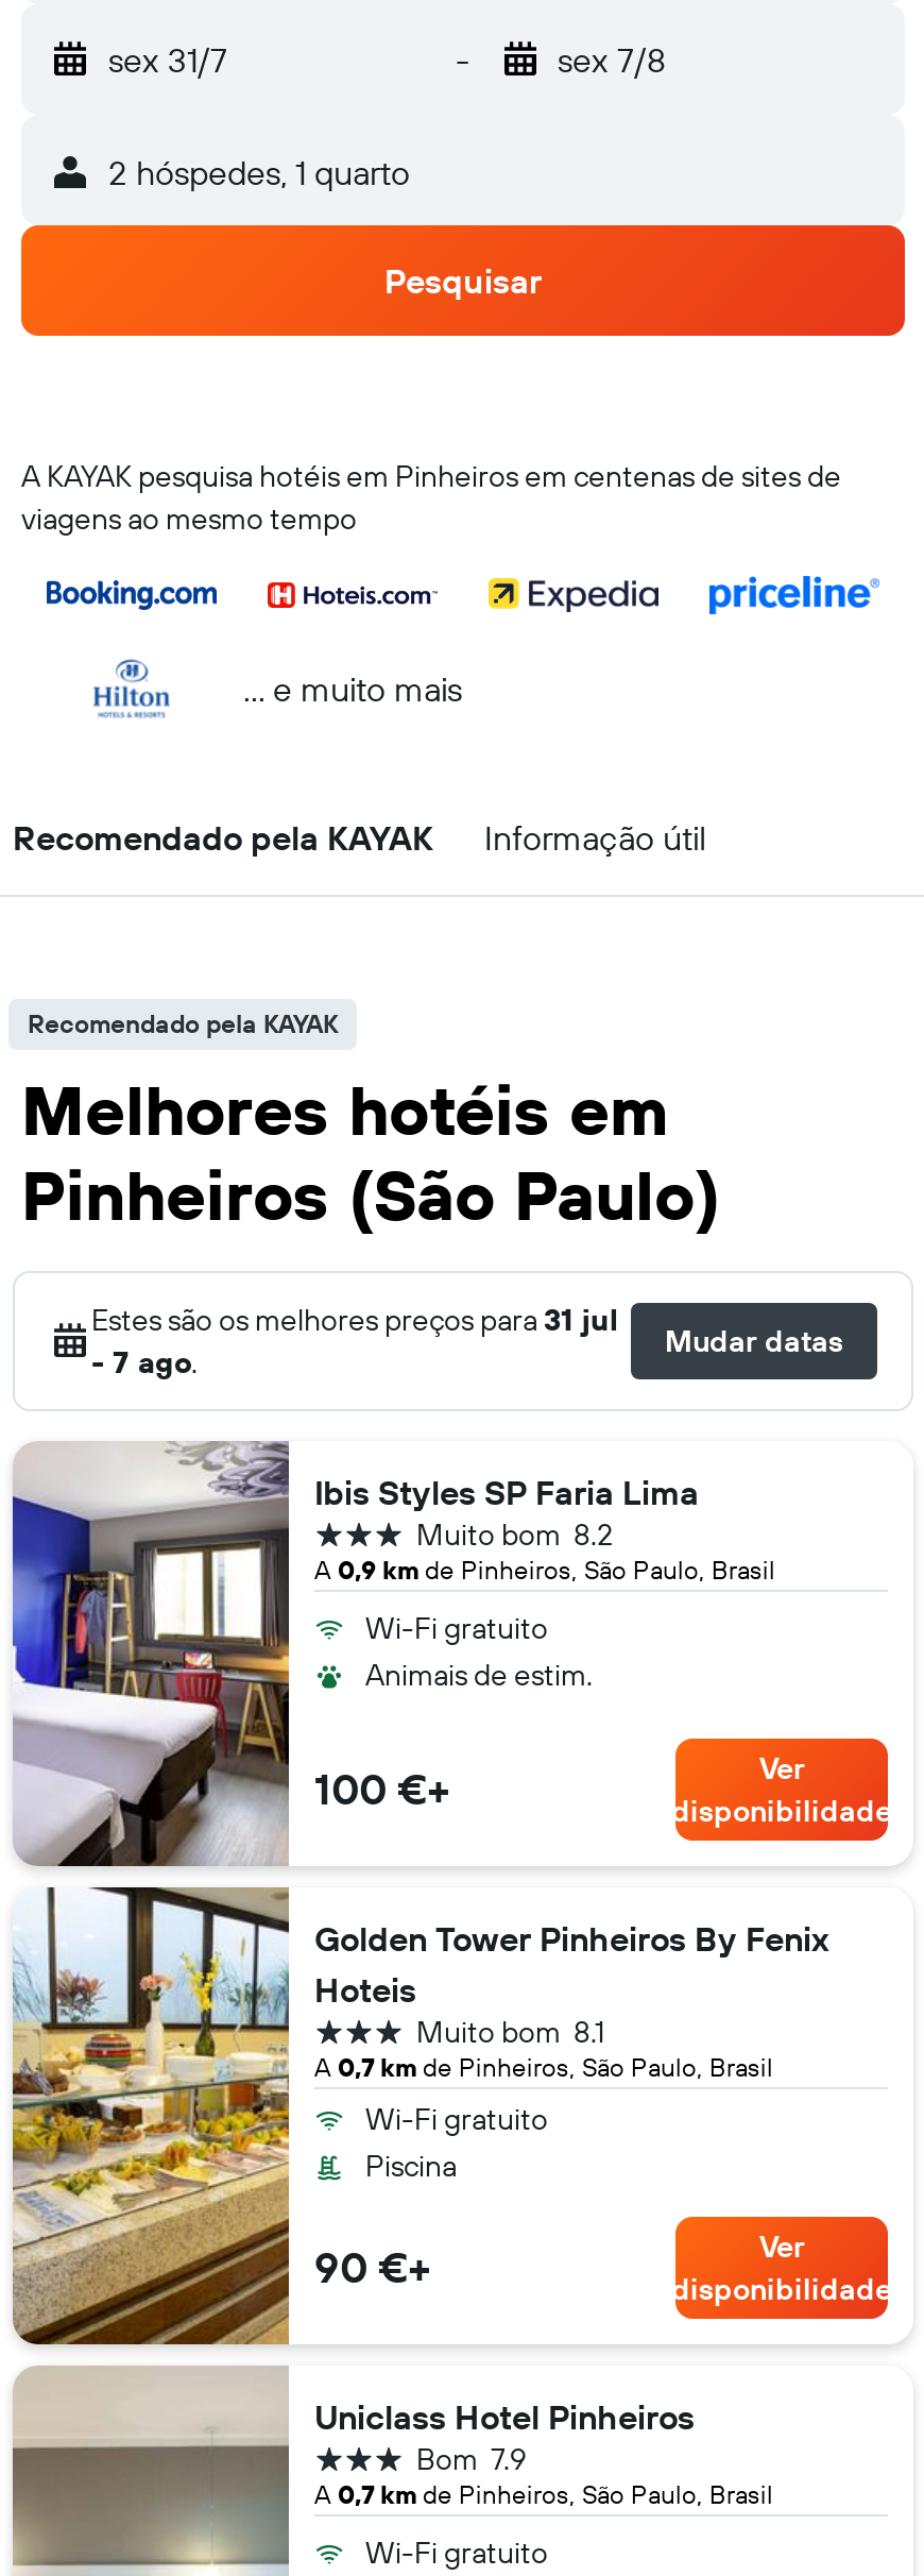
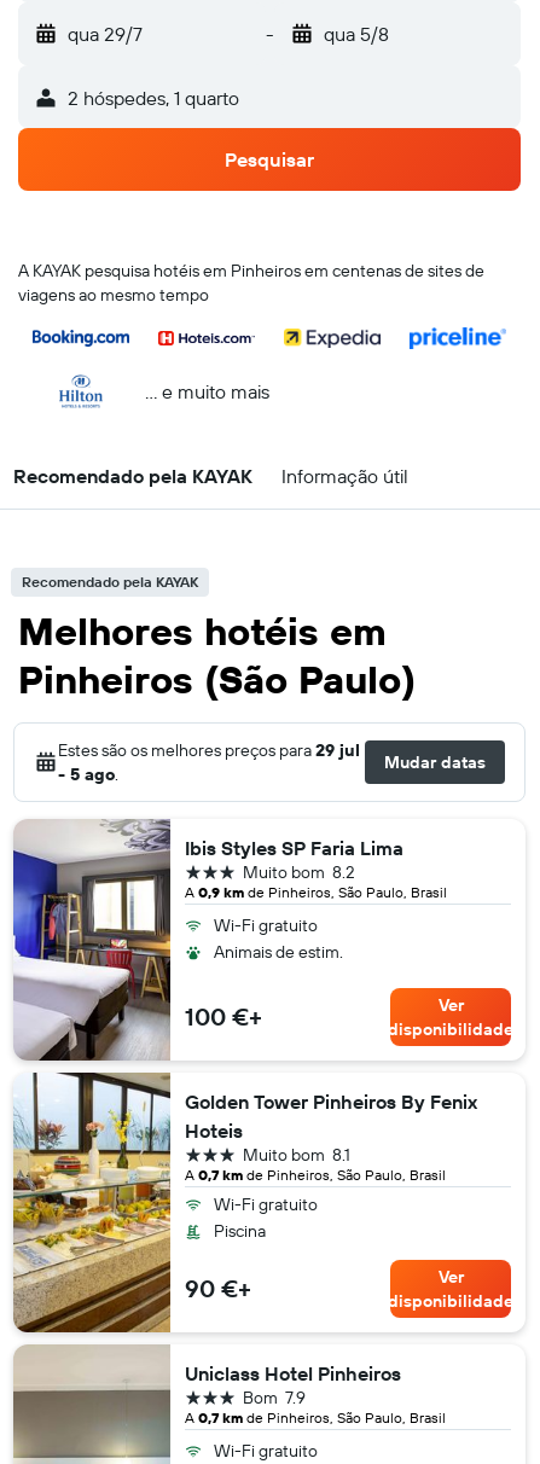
- sex 31/7
+ qua 29/7

- sex 7/8
+ qua 5/8

- Estes são os melhores preços para 31 jul
+ Estes são os melhores preços para 29 jul

- - 7 ago.
+ - 5 ago.
